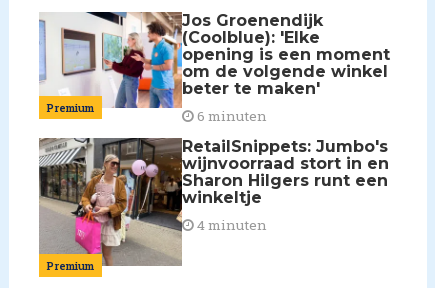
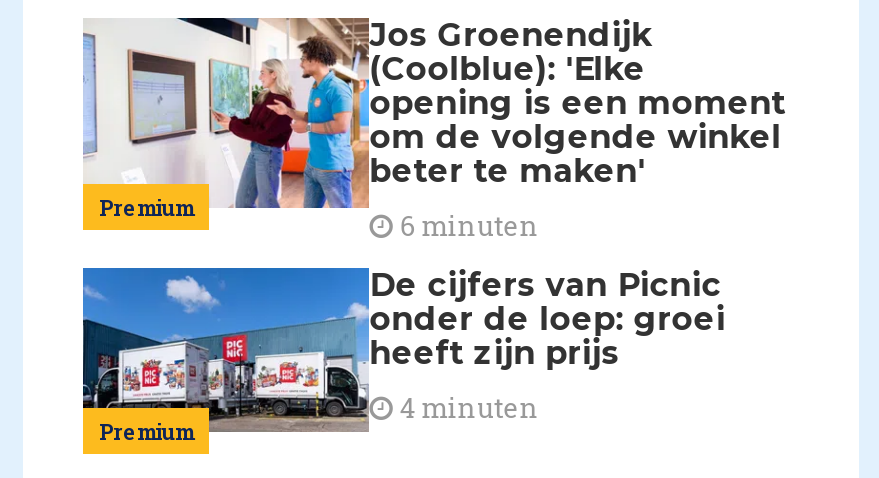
- [image]
- RetailSnippets: Jumbo's
- wijnvoorraad stort in en
- Sharon Hilgers runt een
- winkeltje
+ [image]
+ De cijfers van Picnic
+ onder de loep: groei
+ heeft zijn prijs
